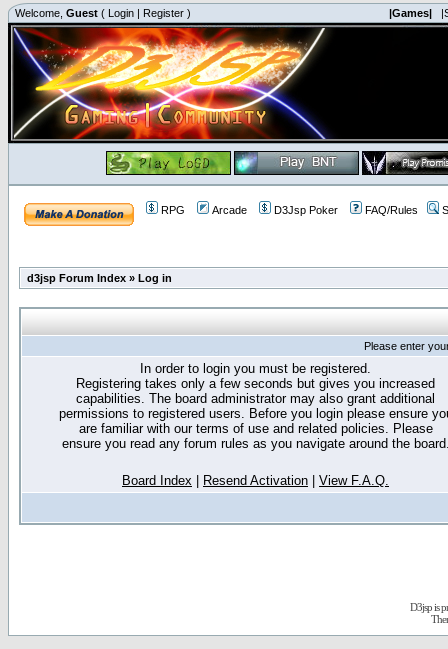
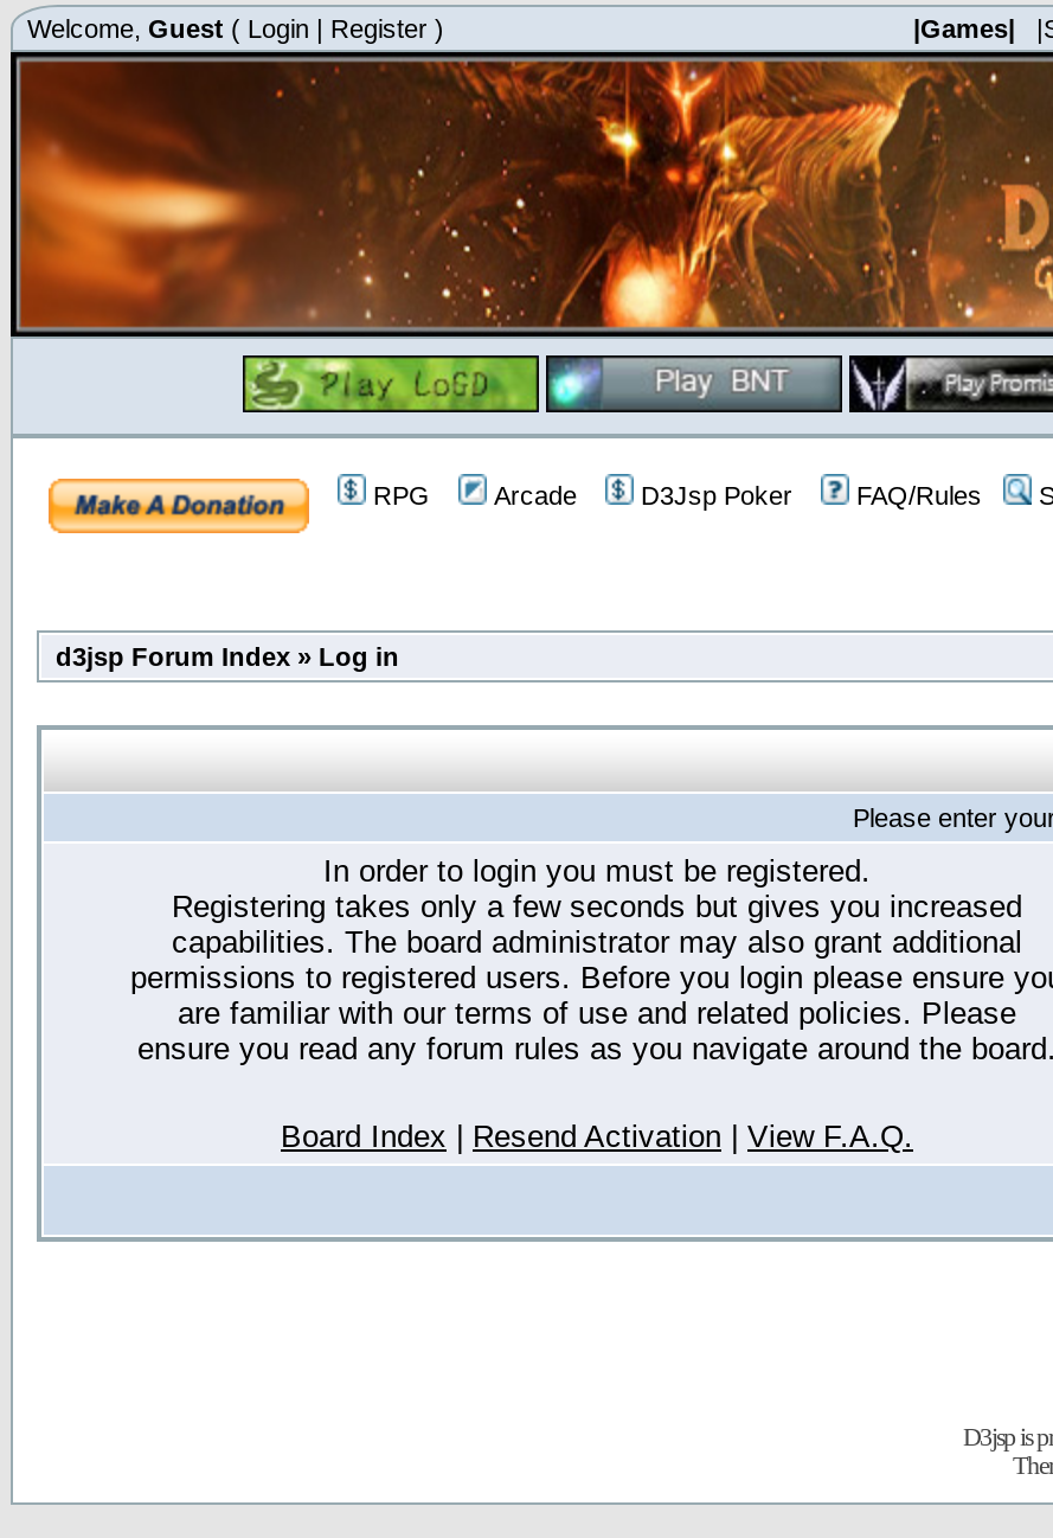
- [image]
+ [image]
